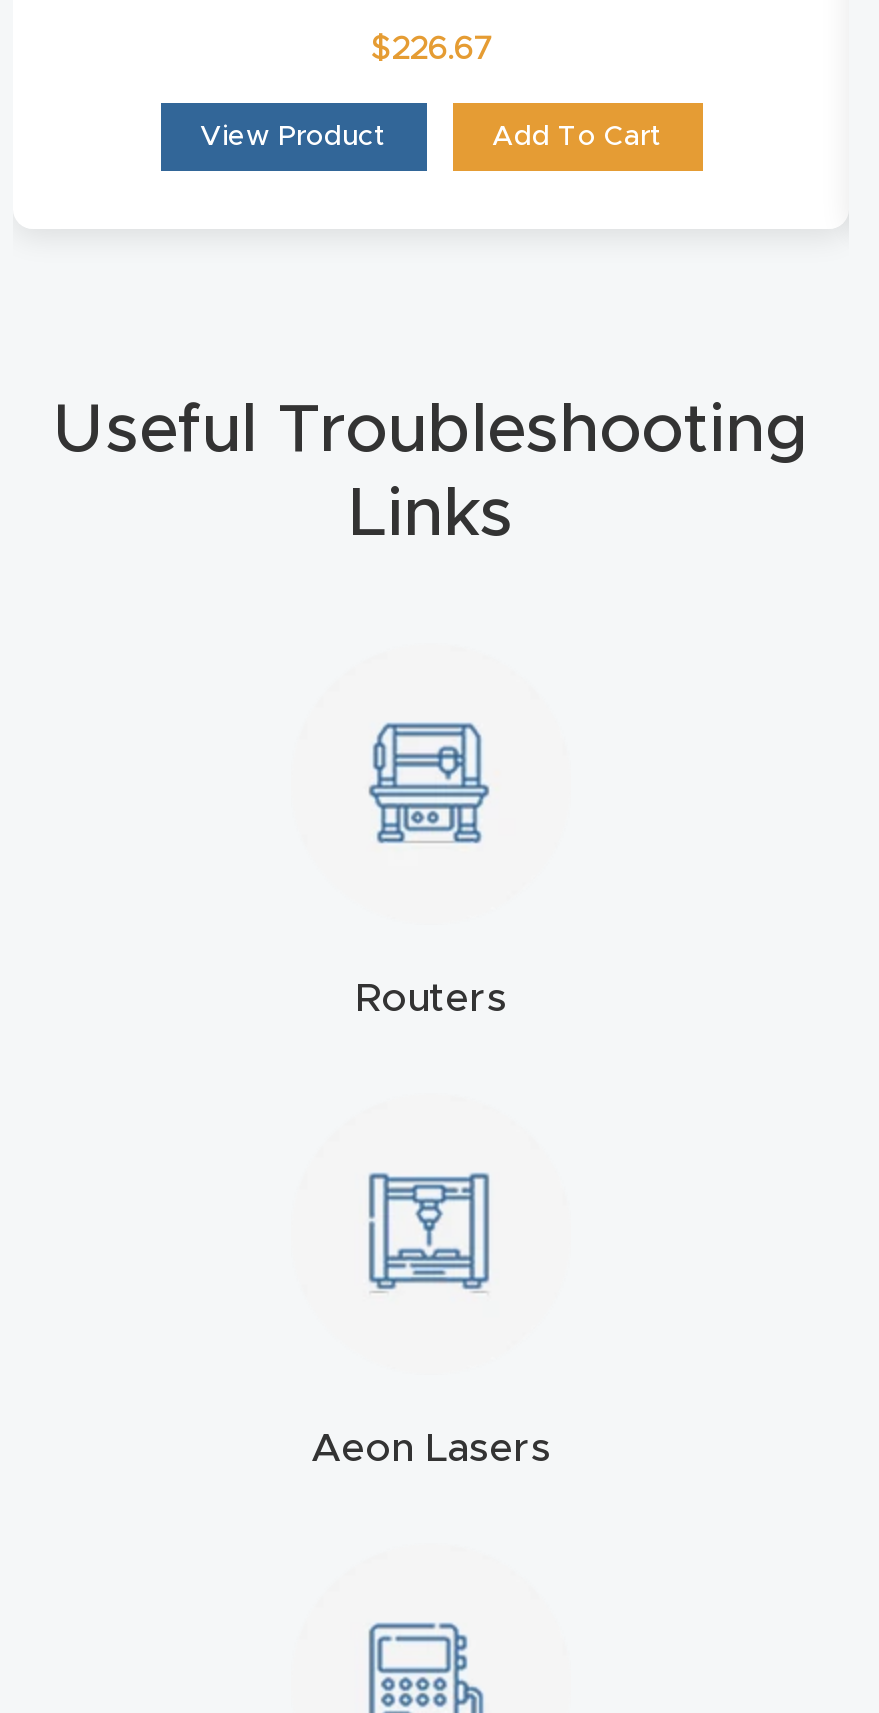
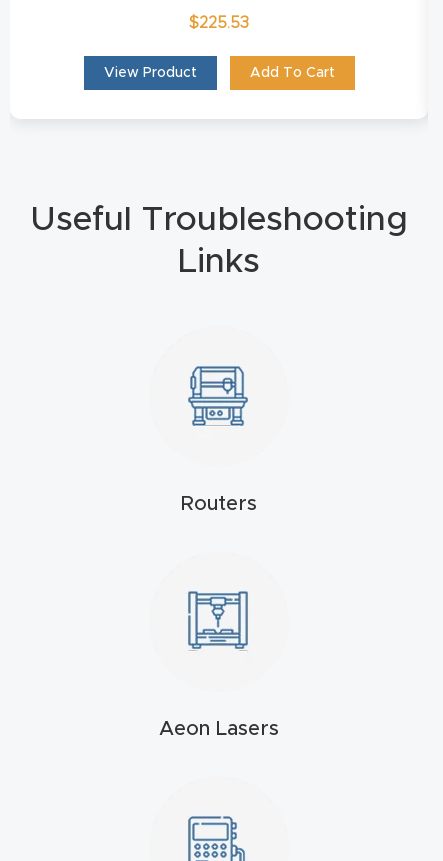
- $226.67
+ $225.53
